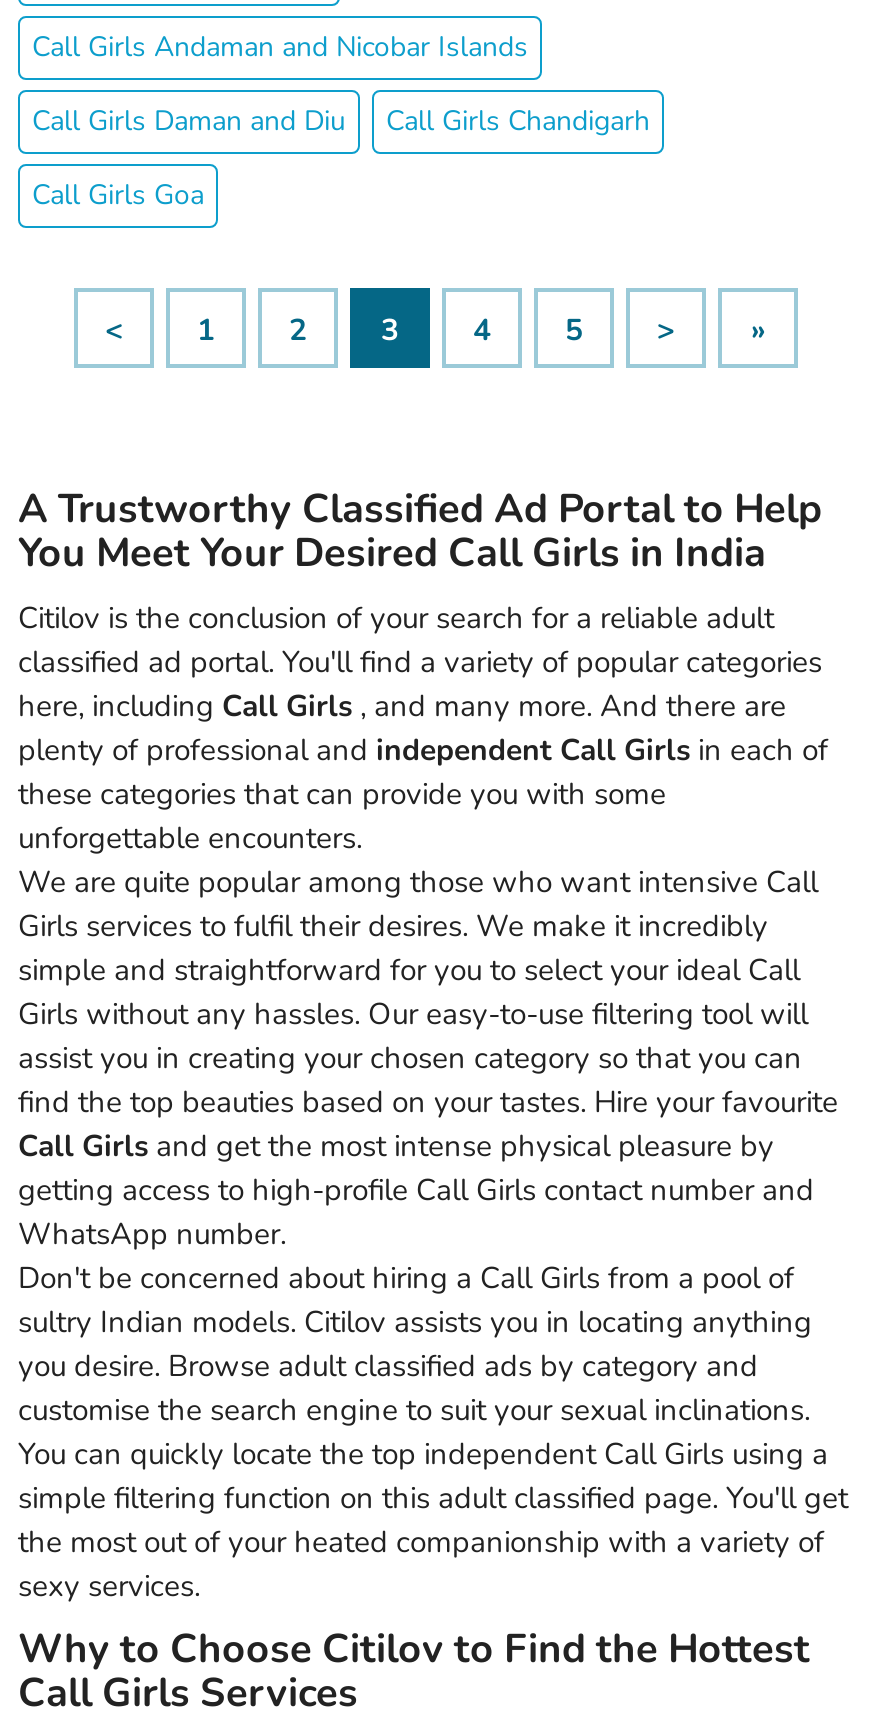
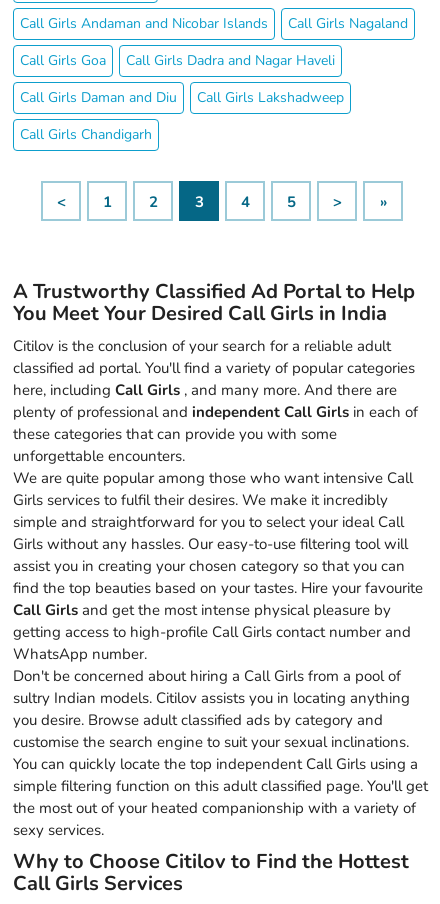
+ Call Girls Nagaland

moved down: Call Girls Daman and Diu

moved down: Call Girls Chandigarh

moved up: Call Girls Goa

+ Call Girls Dadra and Nagar Haveli
+ Call Girls Lakshadweep
